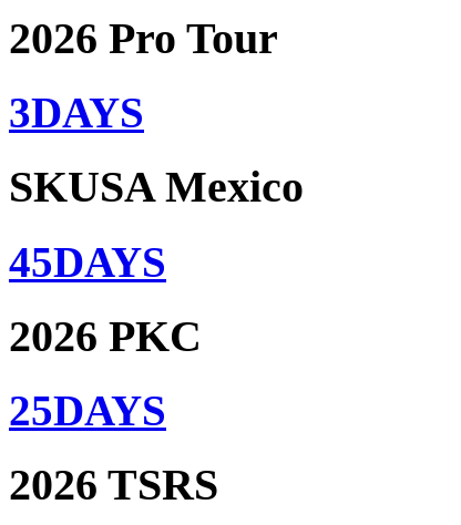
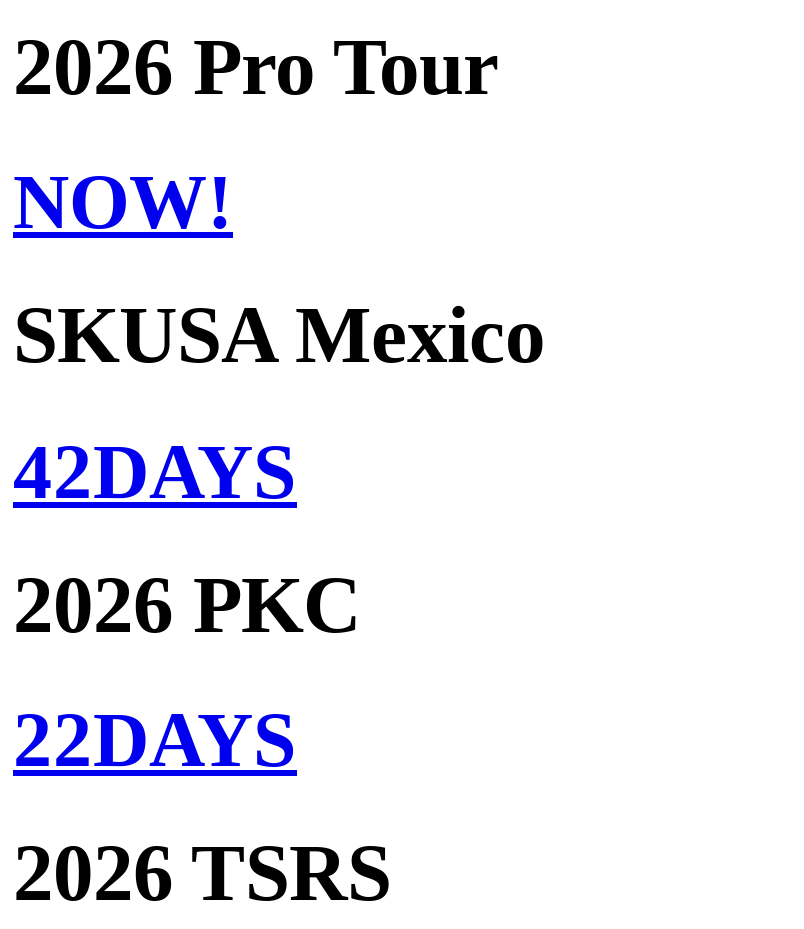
- 3DAYS
+ NOW!

- 45DAYS
+ 42DAYS

- 25DAYS
+ 22DAYS
